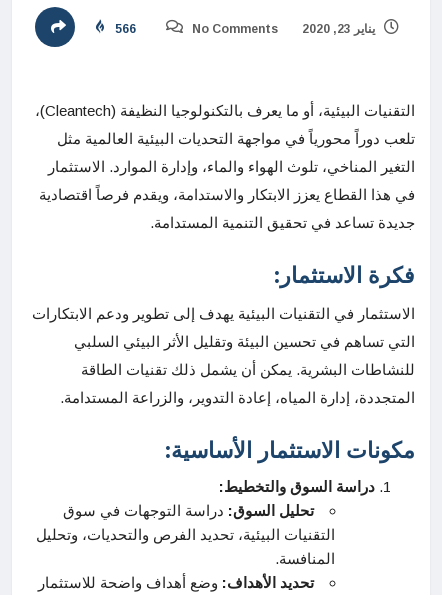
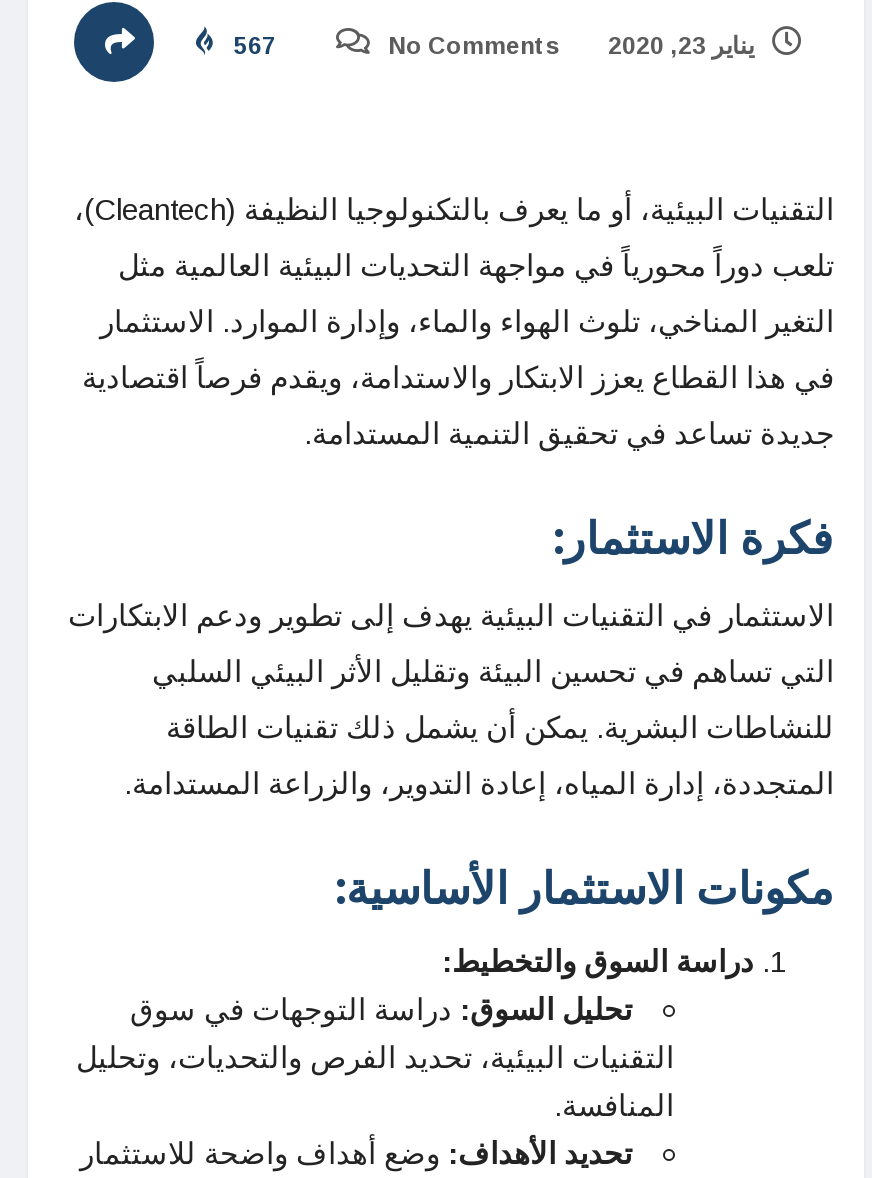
- 566
+ 567
